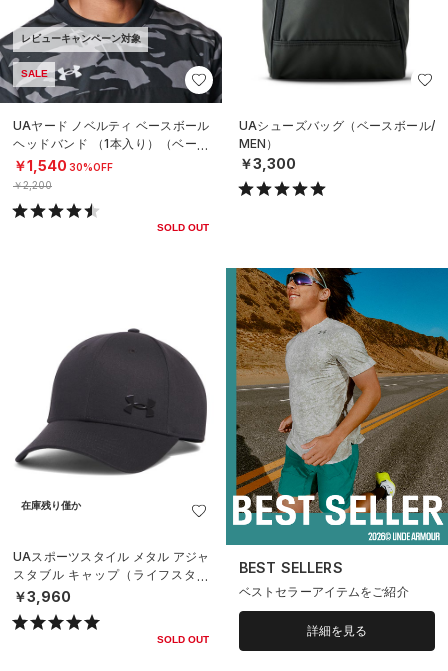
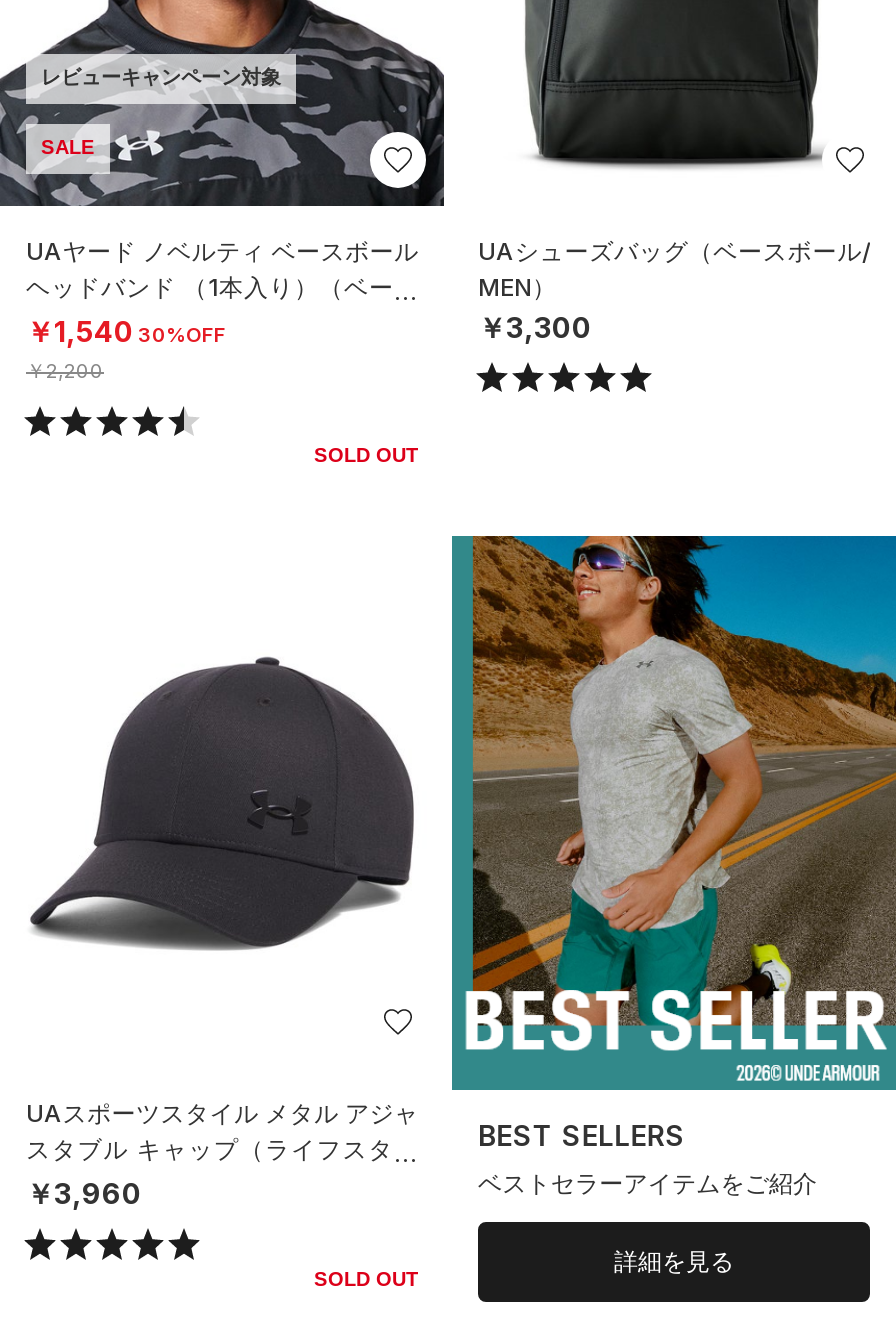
- 在庫残り僅か
